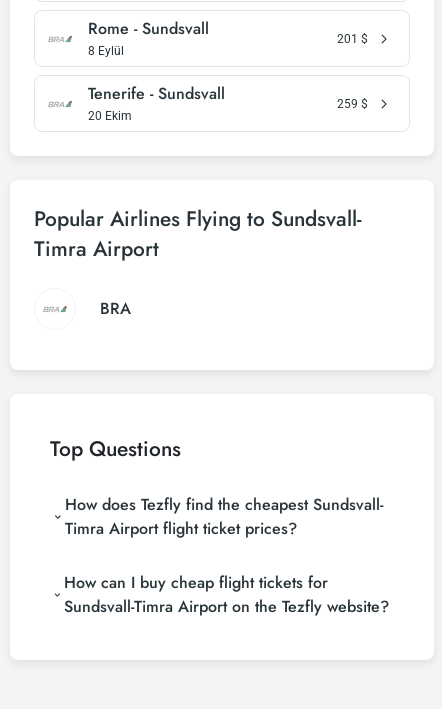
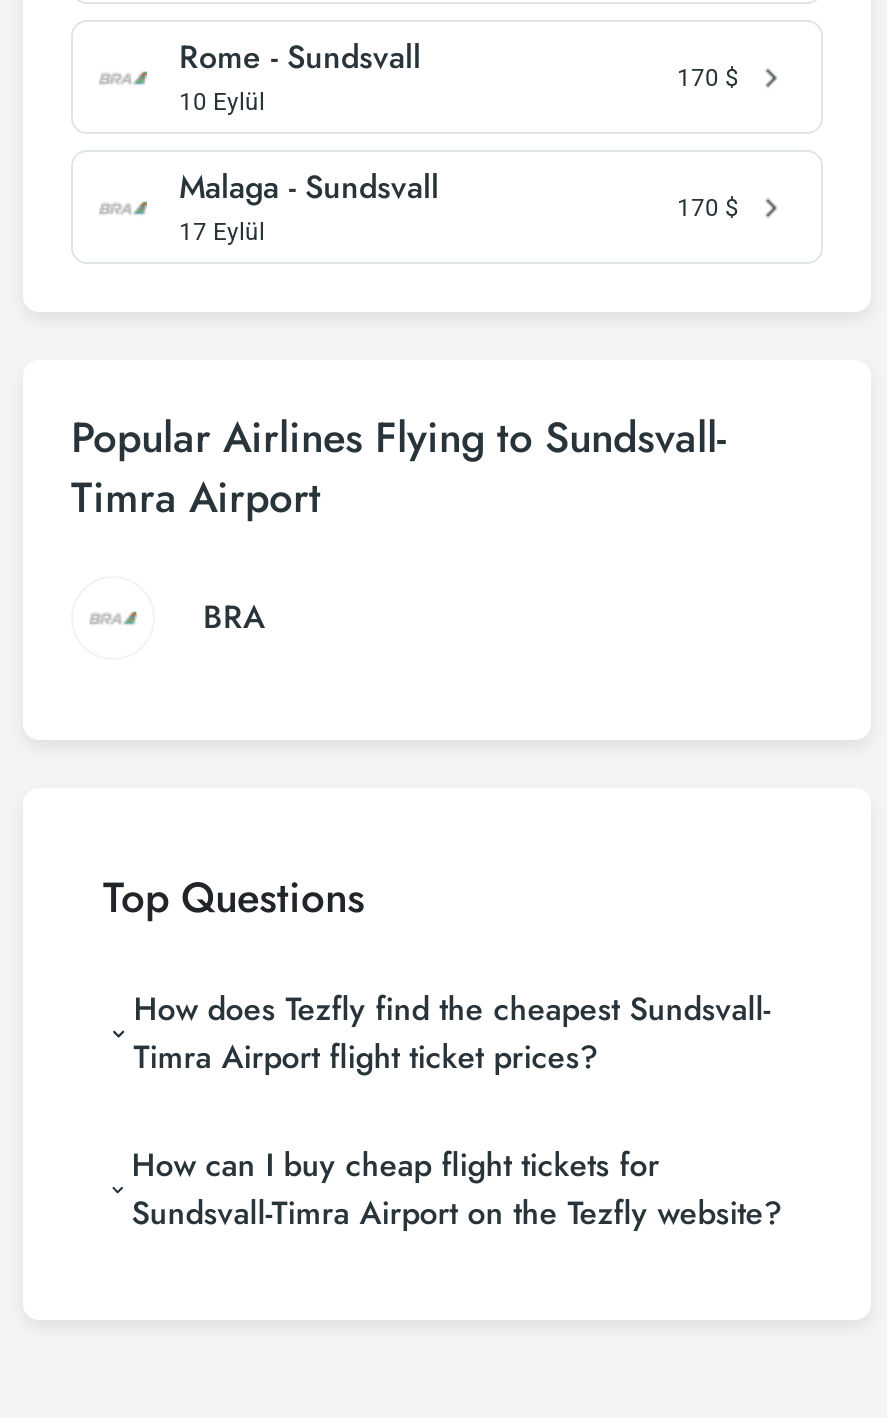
- 201 $
+ 170 $

- 8 Eylül
+ 10 Eylül

- Tenerife - Sundsvall
- 20 Ekim
+ Malaga - Sundsvall
+ 17 Eylül

- 259 $
+ 170 $
